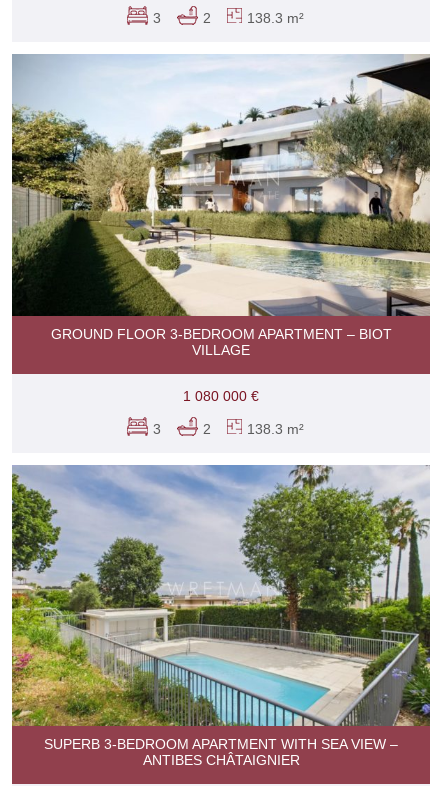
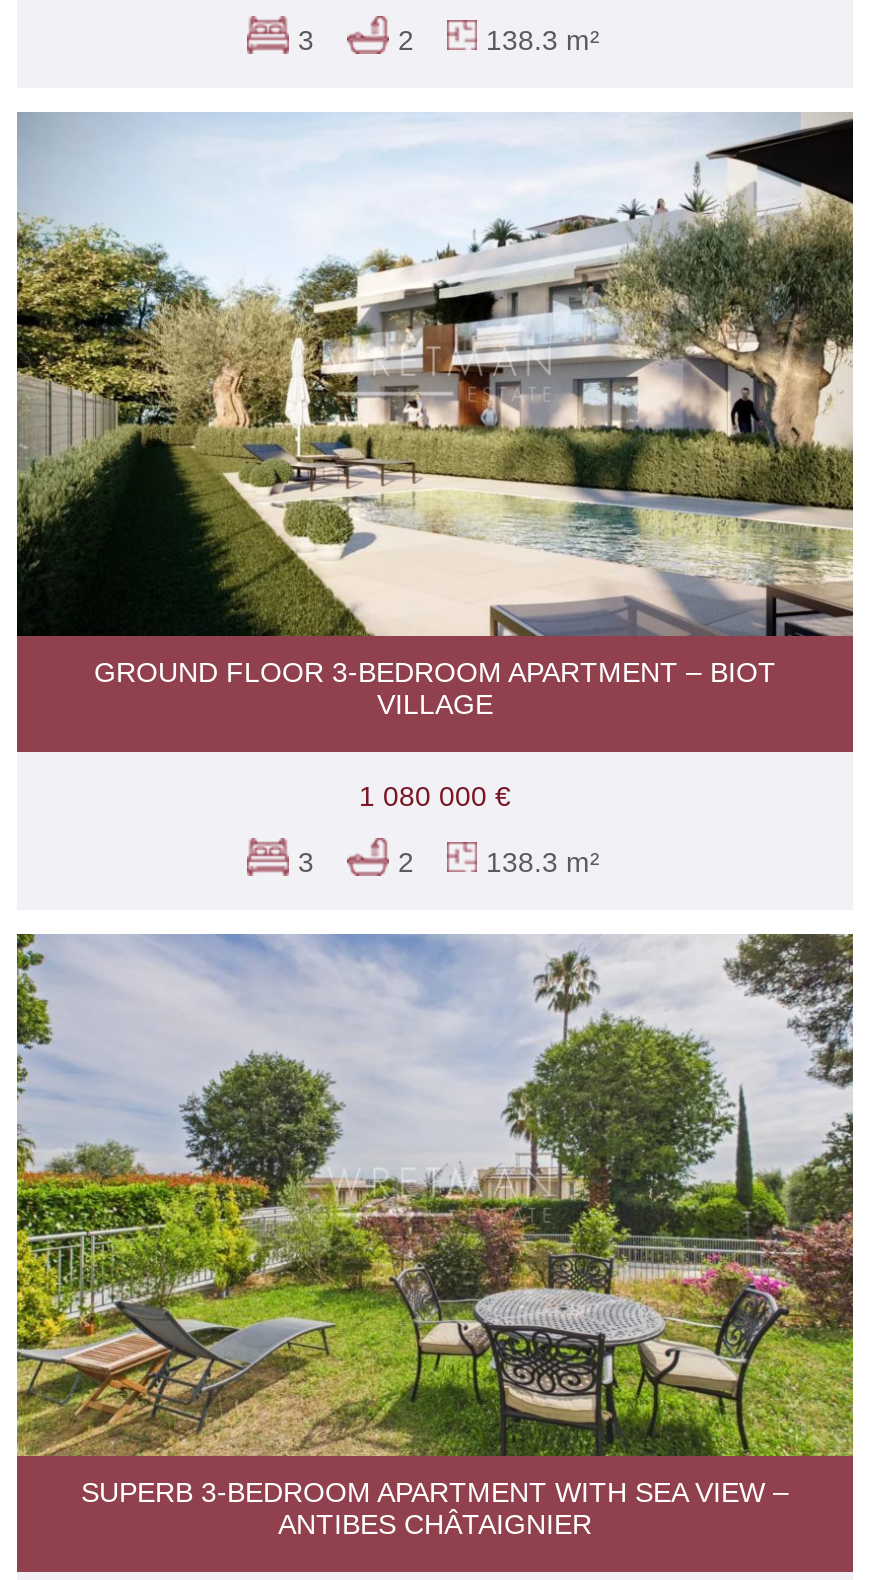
- [image]
+ [image]
